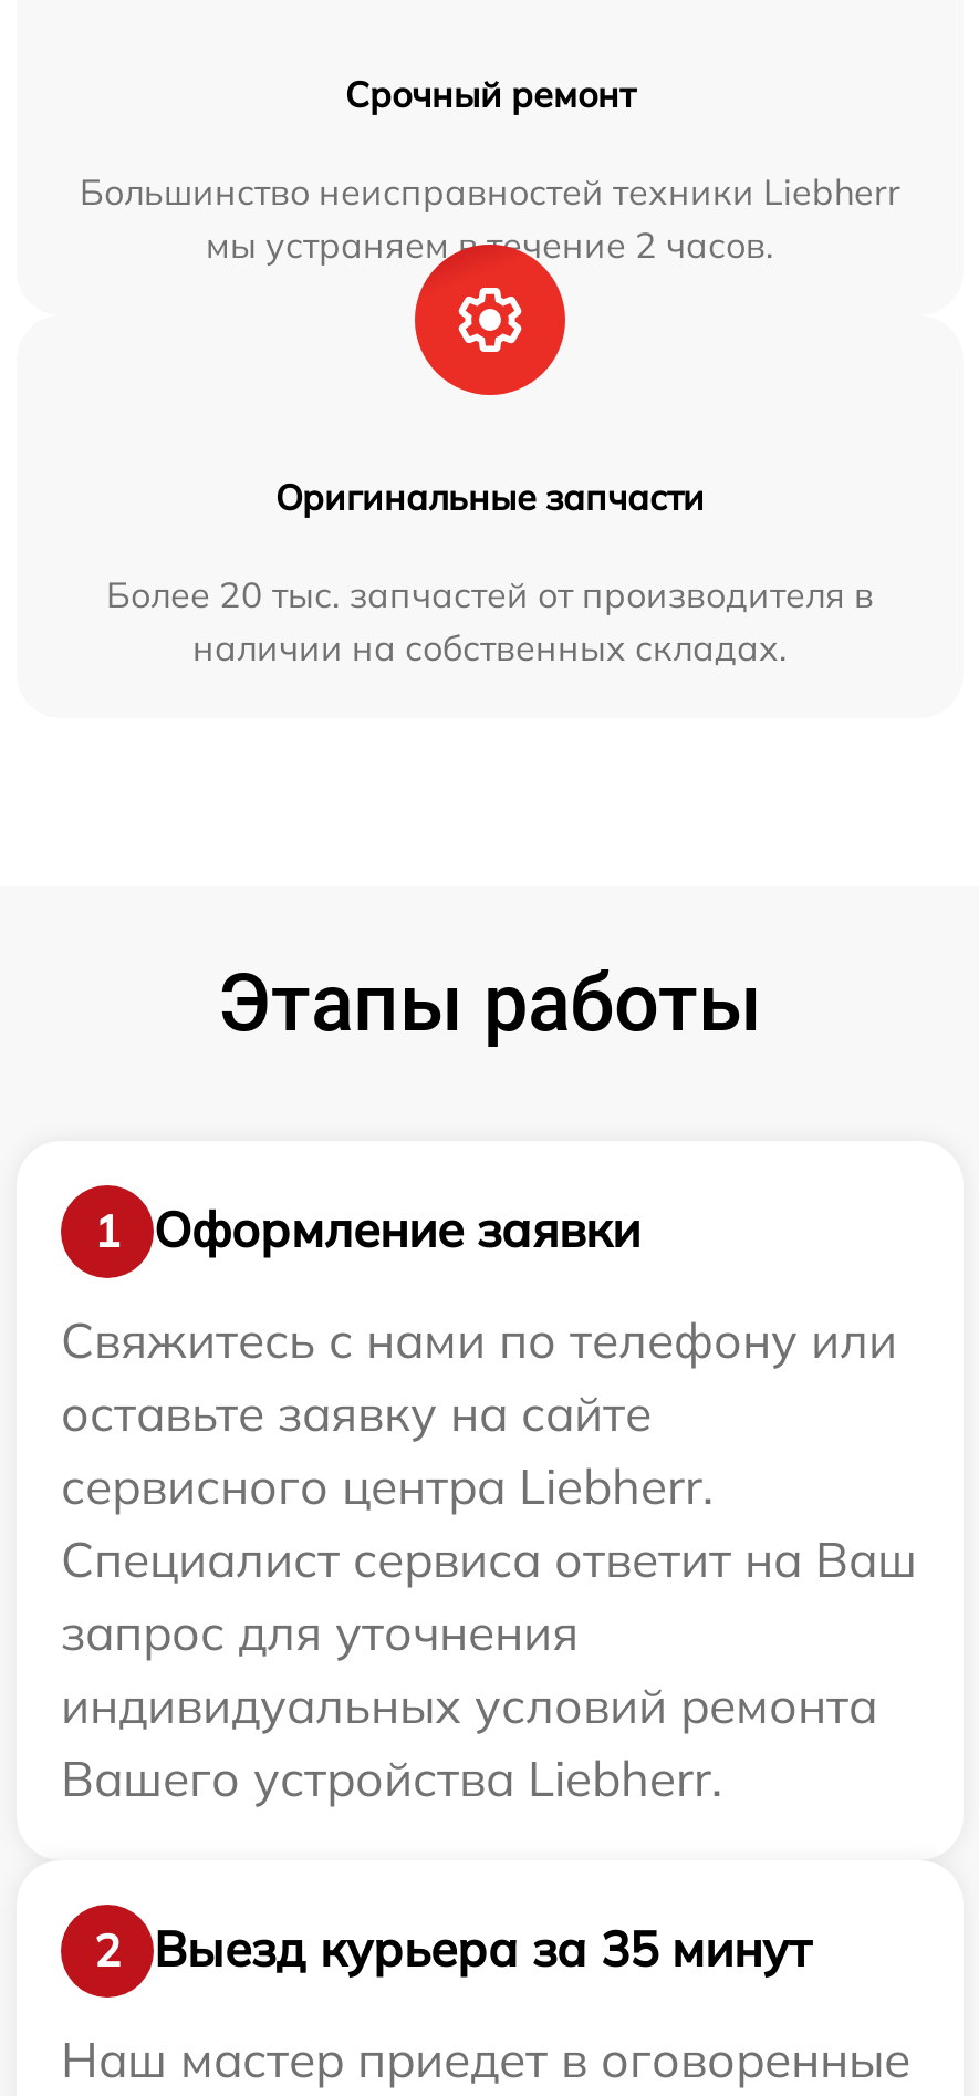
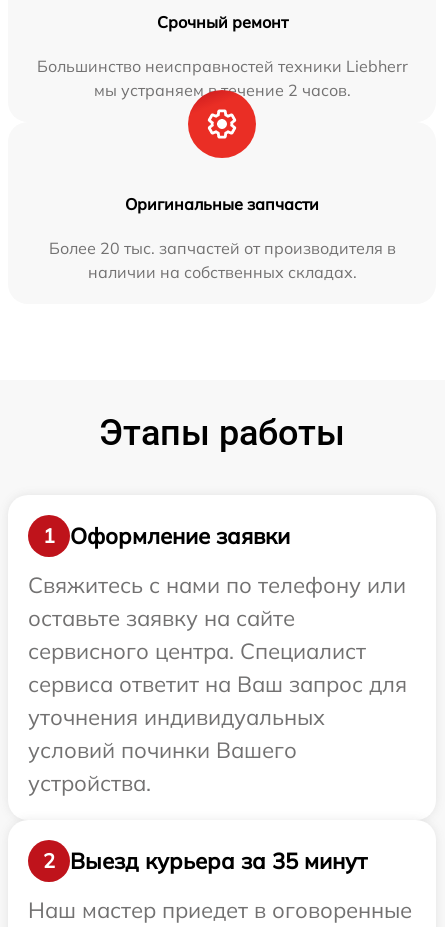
- сервисного центра Liebherr.
- Специалист сервиса ответит на Ваш
- запрос для уточнения
- индивидуальных условий ремонта
- Вашего устройства Liebherr.
+ сервисного центра. Специалист
+ сервиса ответит на Ваш запрос для
+ уточнения индивидуальных
+ условий починки Вашего
+ устройства.
